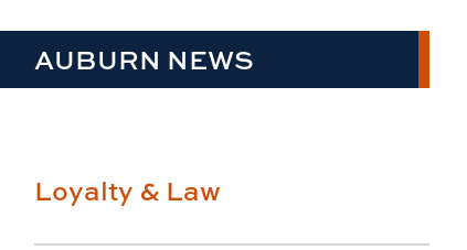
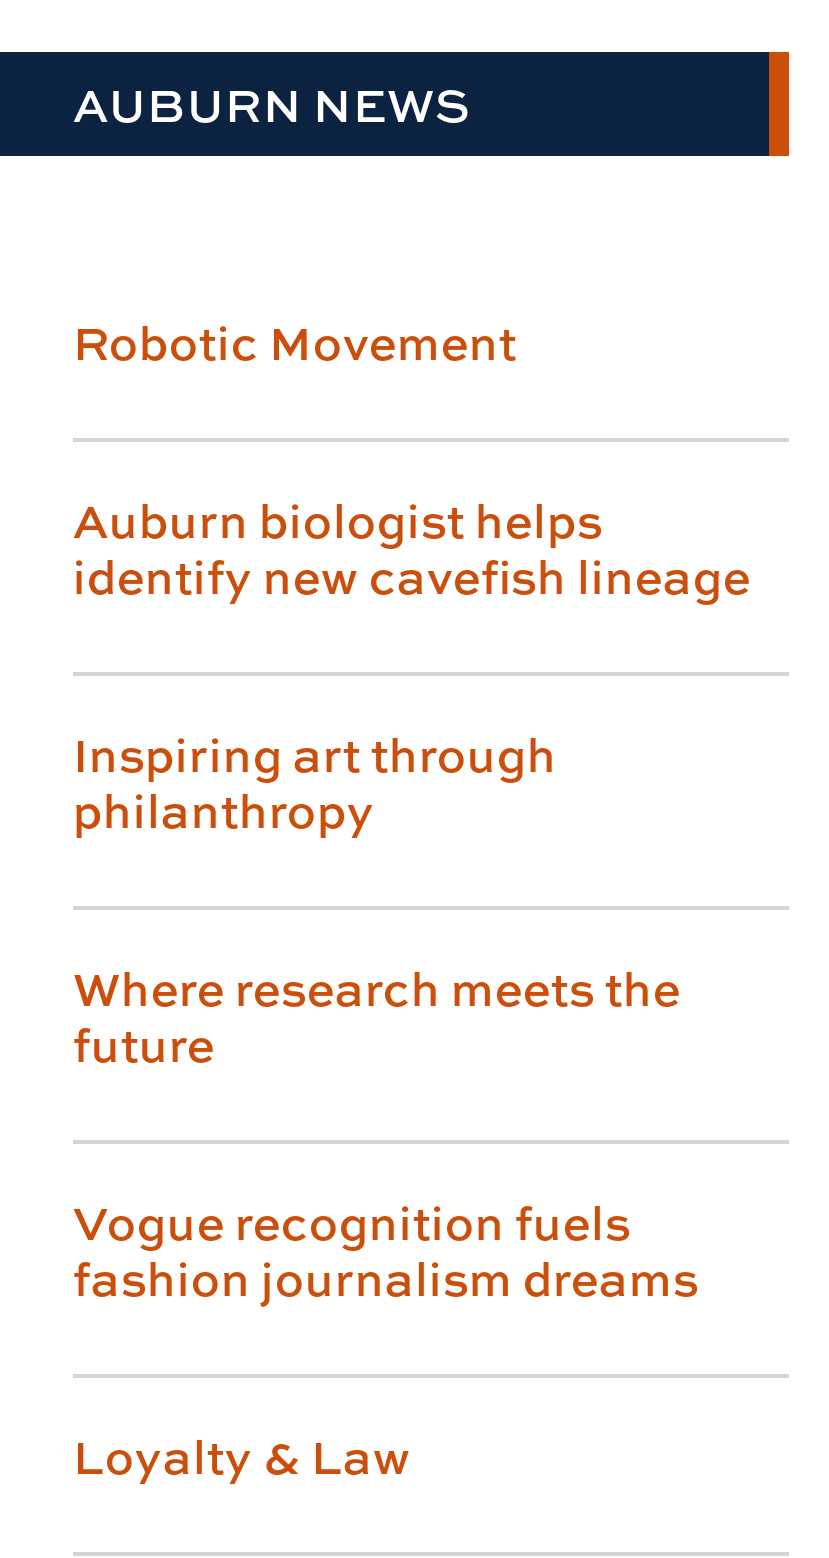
+ Robotic Movement
+ Auburn biologist helps
+ identify new cavefish lineage
+ Inspiring art through
+ philanthropy
+ Where research meets the
+ future
+ Vogue recognition fuels
+ fashion journalism dreams
